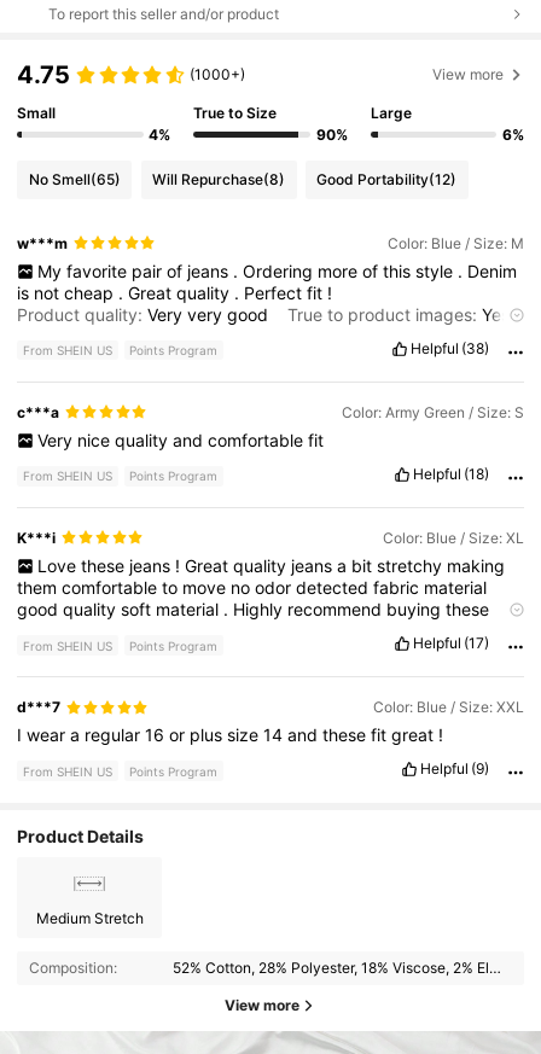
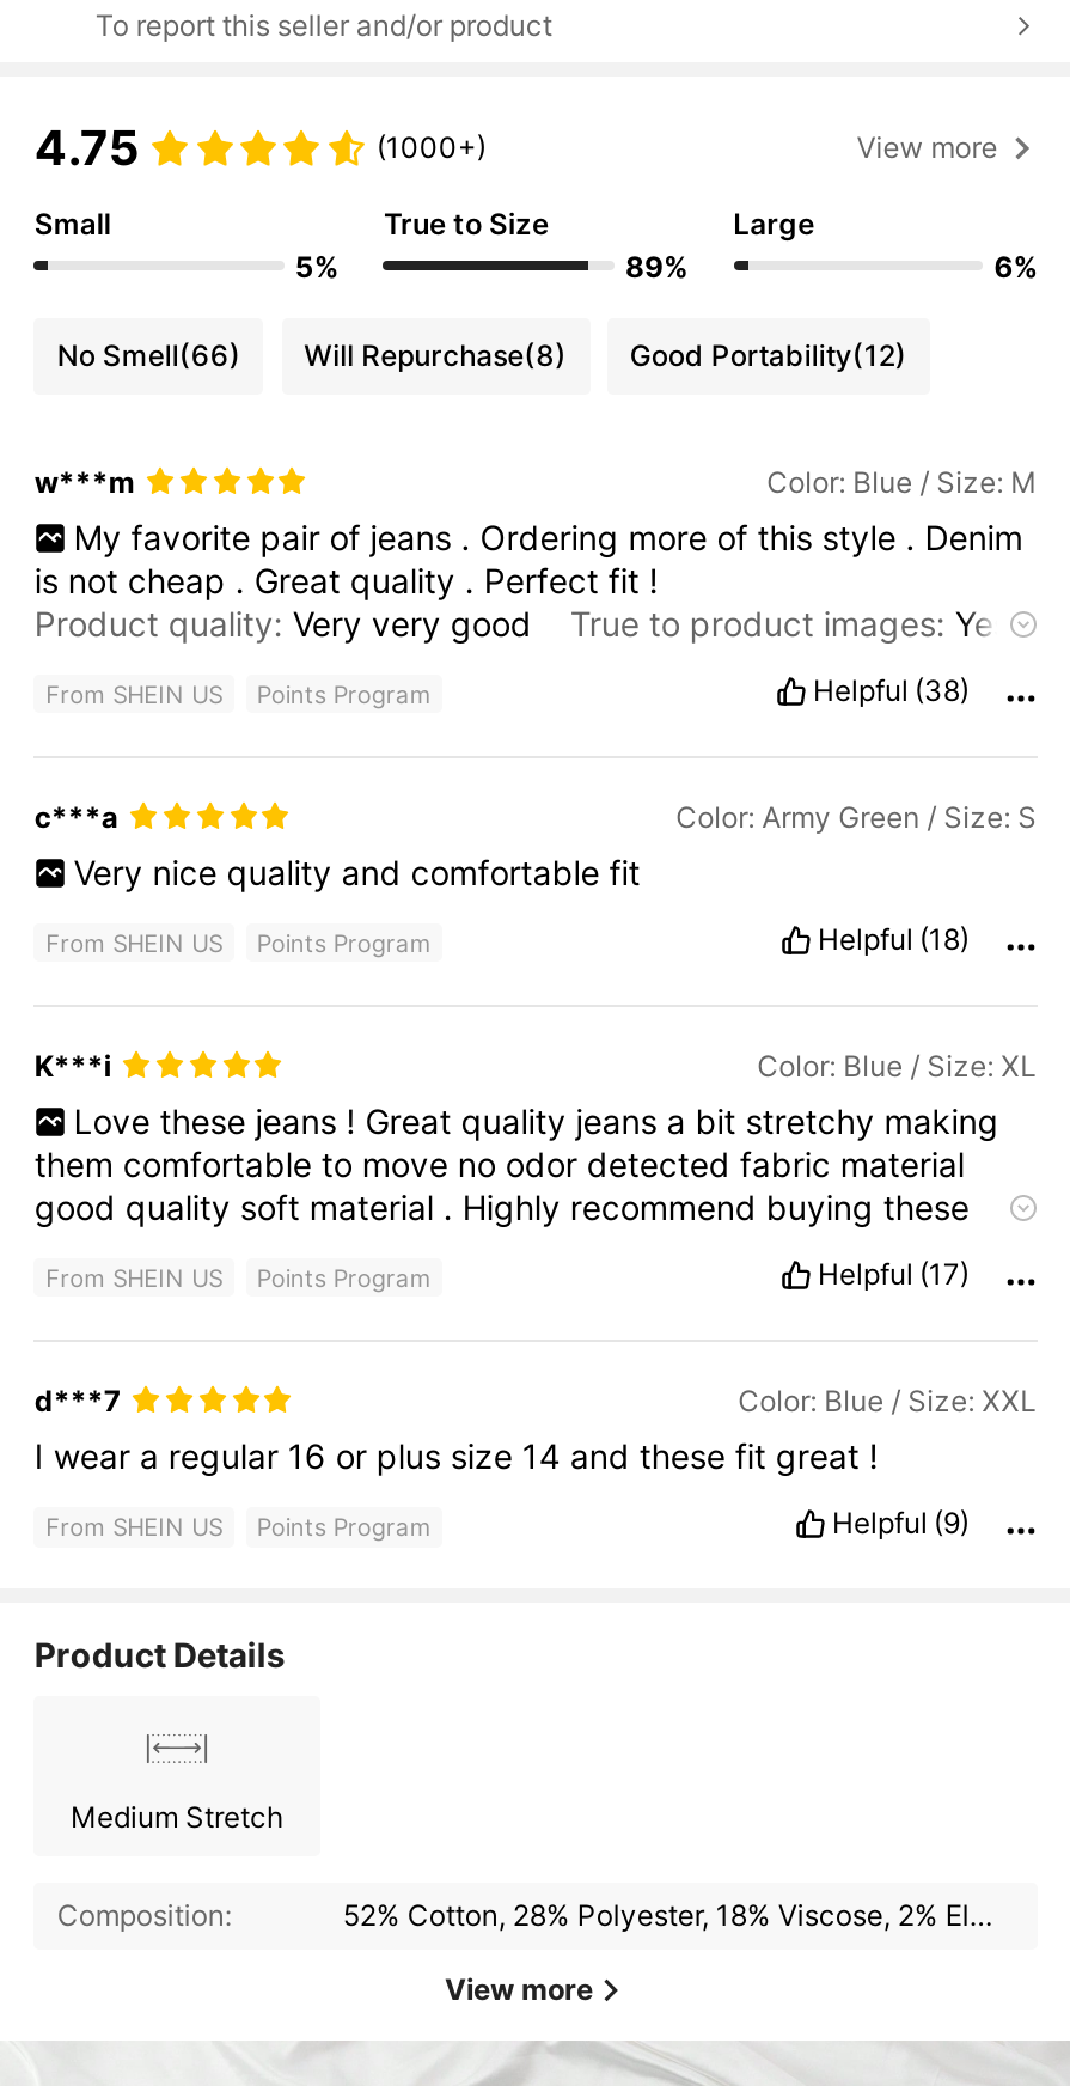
- 4%
+ 5%

- 90%
+ 89%

- No Smell(65) Will Repurchase(8) Good Portability(12)
+ No Smell(66) Will Repurchase(8) Good Portability(12)
